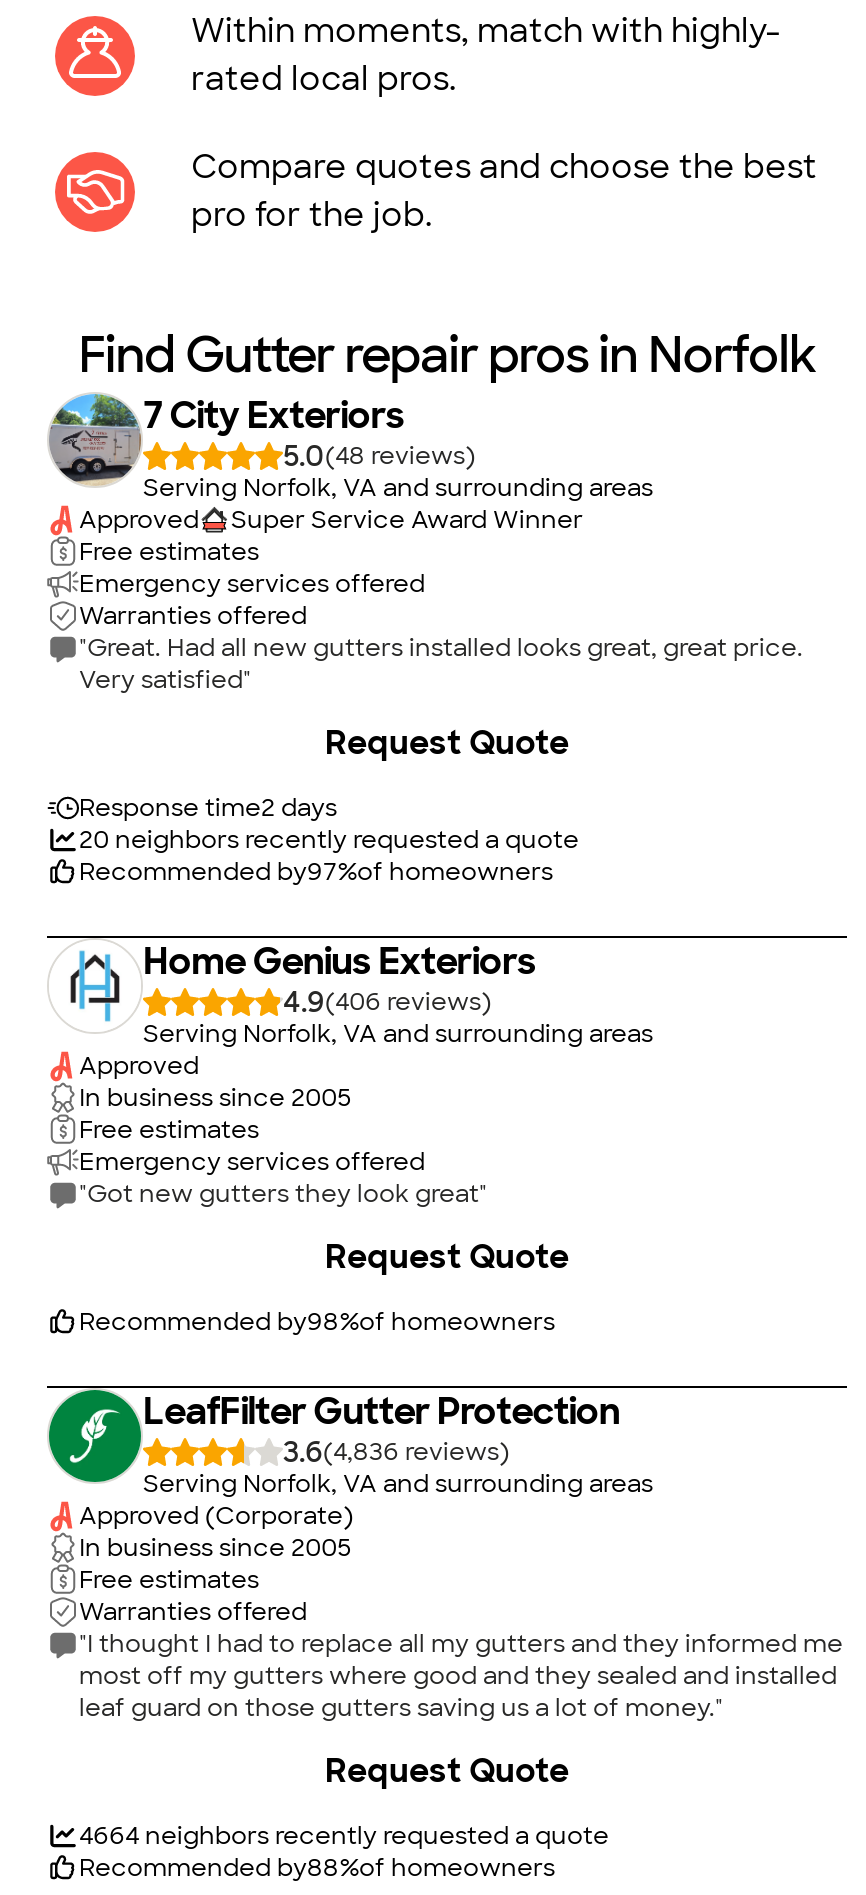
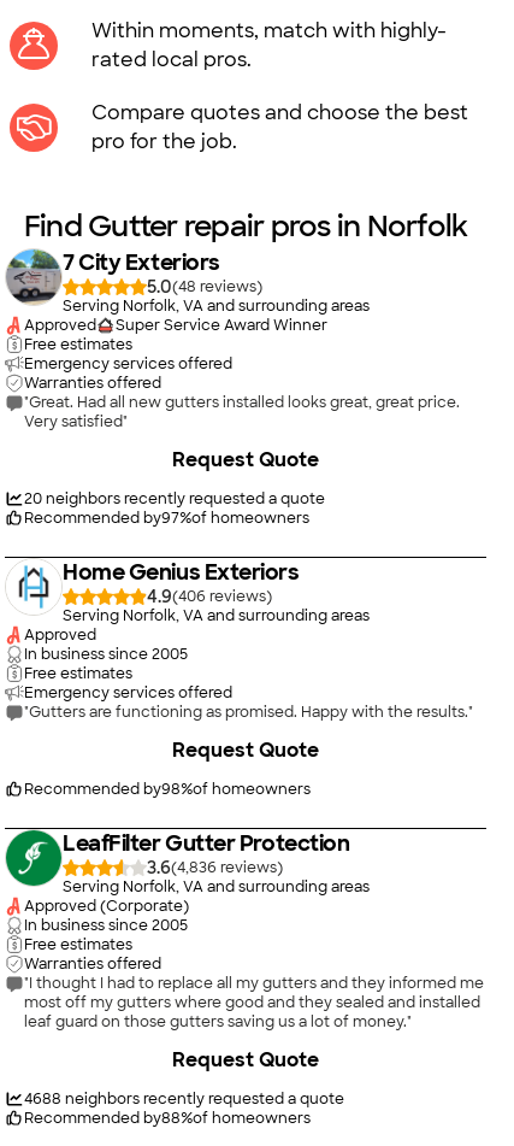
- Response time2 days

- "Got new gutters they look great"
+ "Gutters are functioning as promised. Happy with the results."

- 4664 neighbors recently requested a quote
+ 4688 neighbors recently requested a quote
